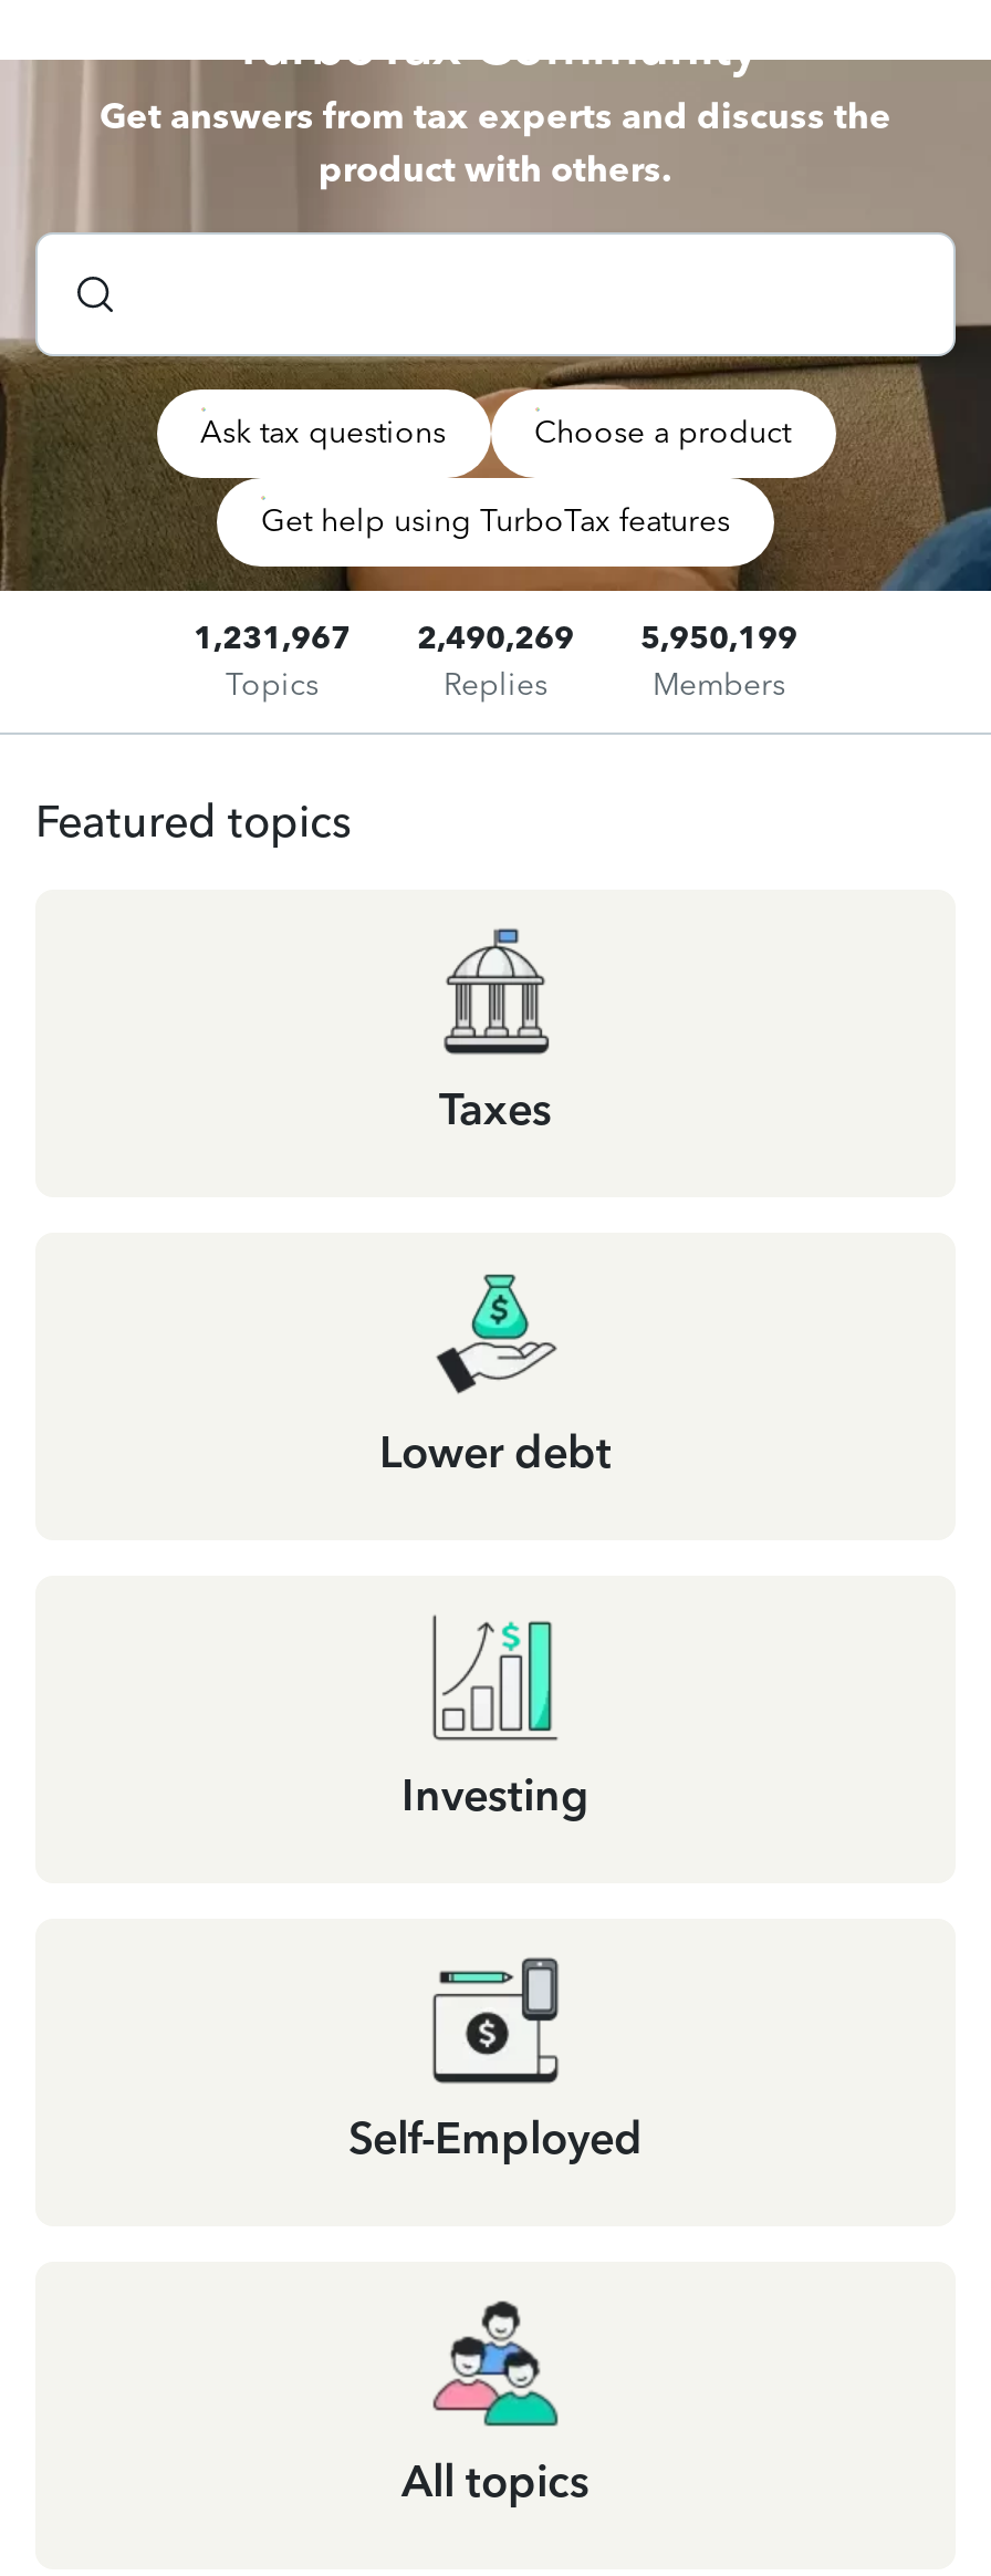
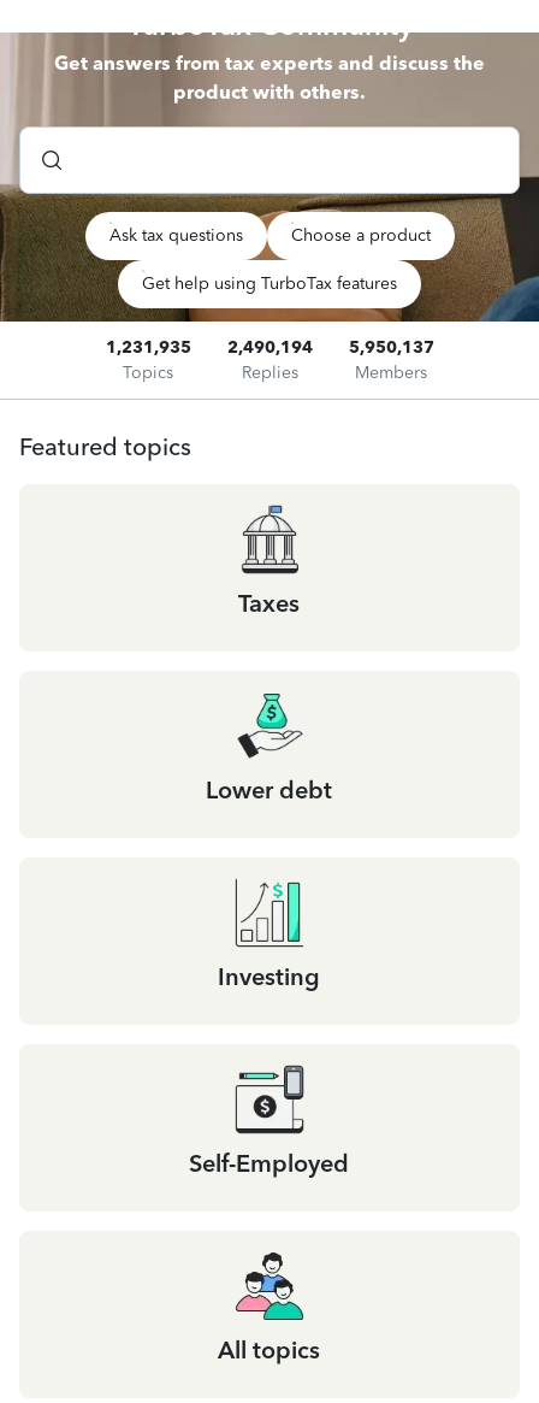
- 1,231,967
+ 1,231,935

- 2,490,269
+ 2,490,194

- 5,950,199
+ 5,950,137
